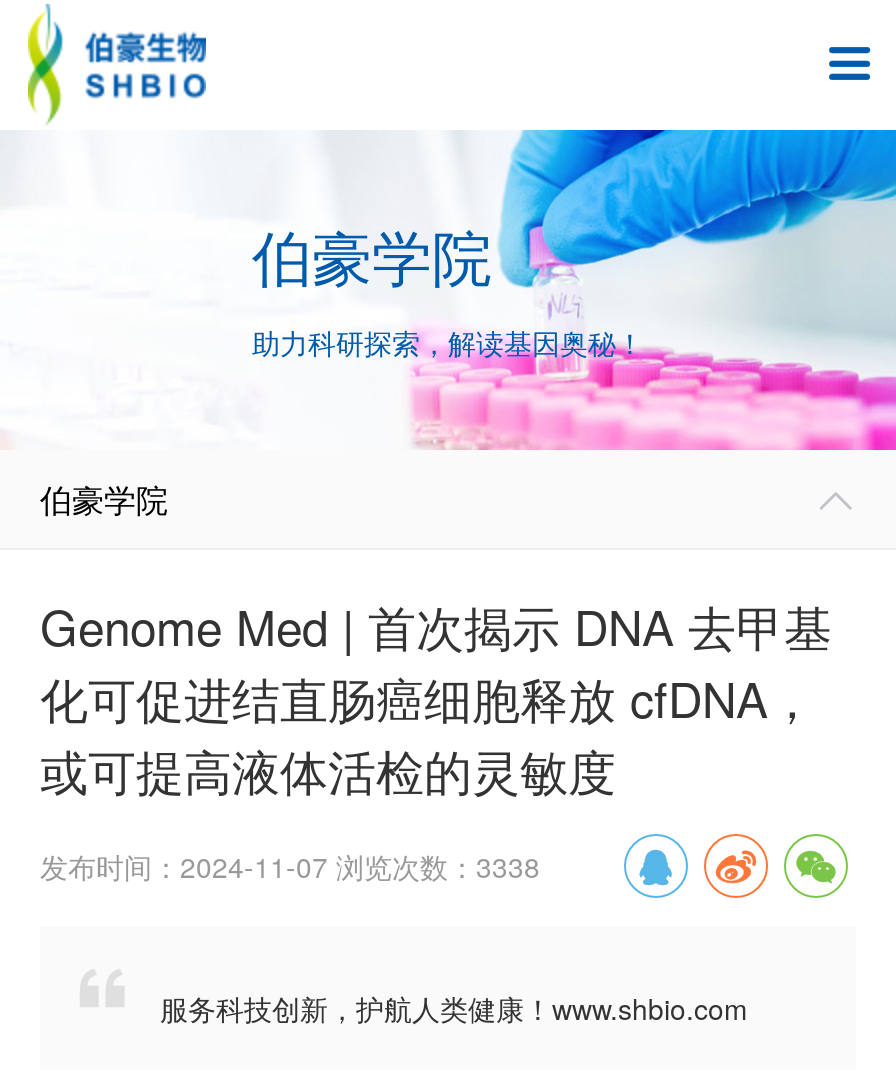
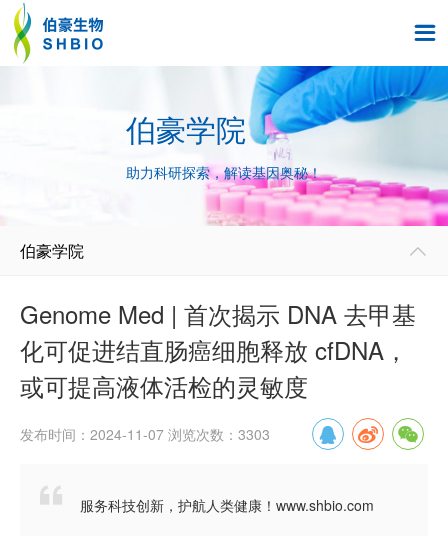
- 发布时间：2024-11-07 浏览次数：3338
+ 发布时间：2024-11-07 浏览次数：3303
